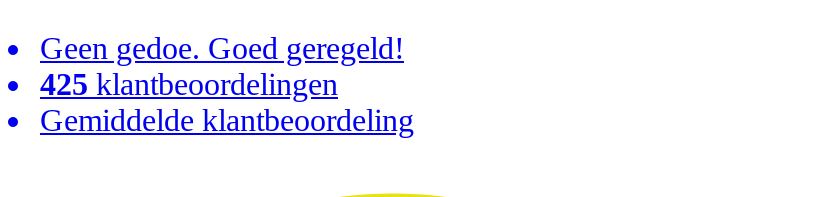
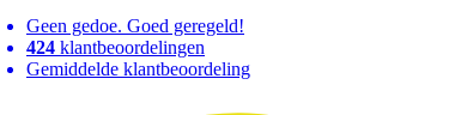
- 425 klantbeoordelingen
+ 424 klantbeoordelingen
